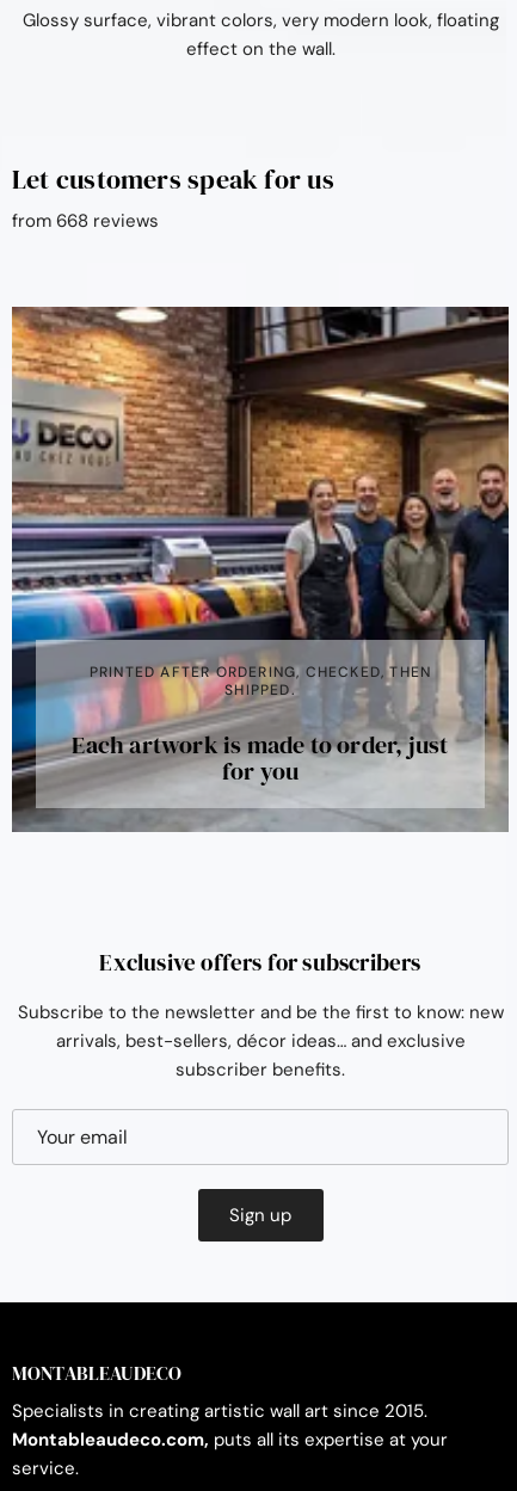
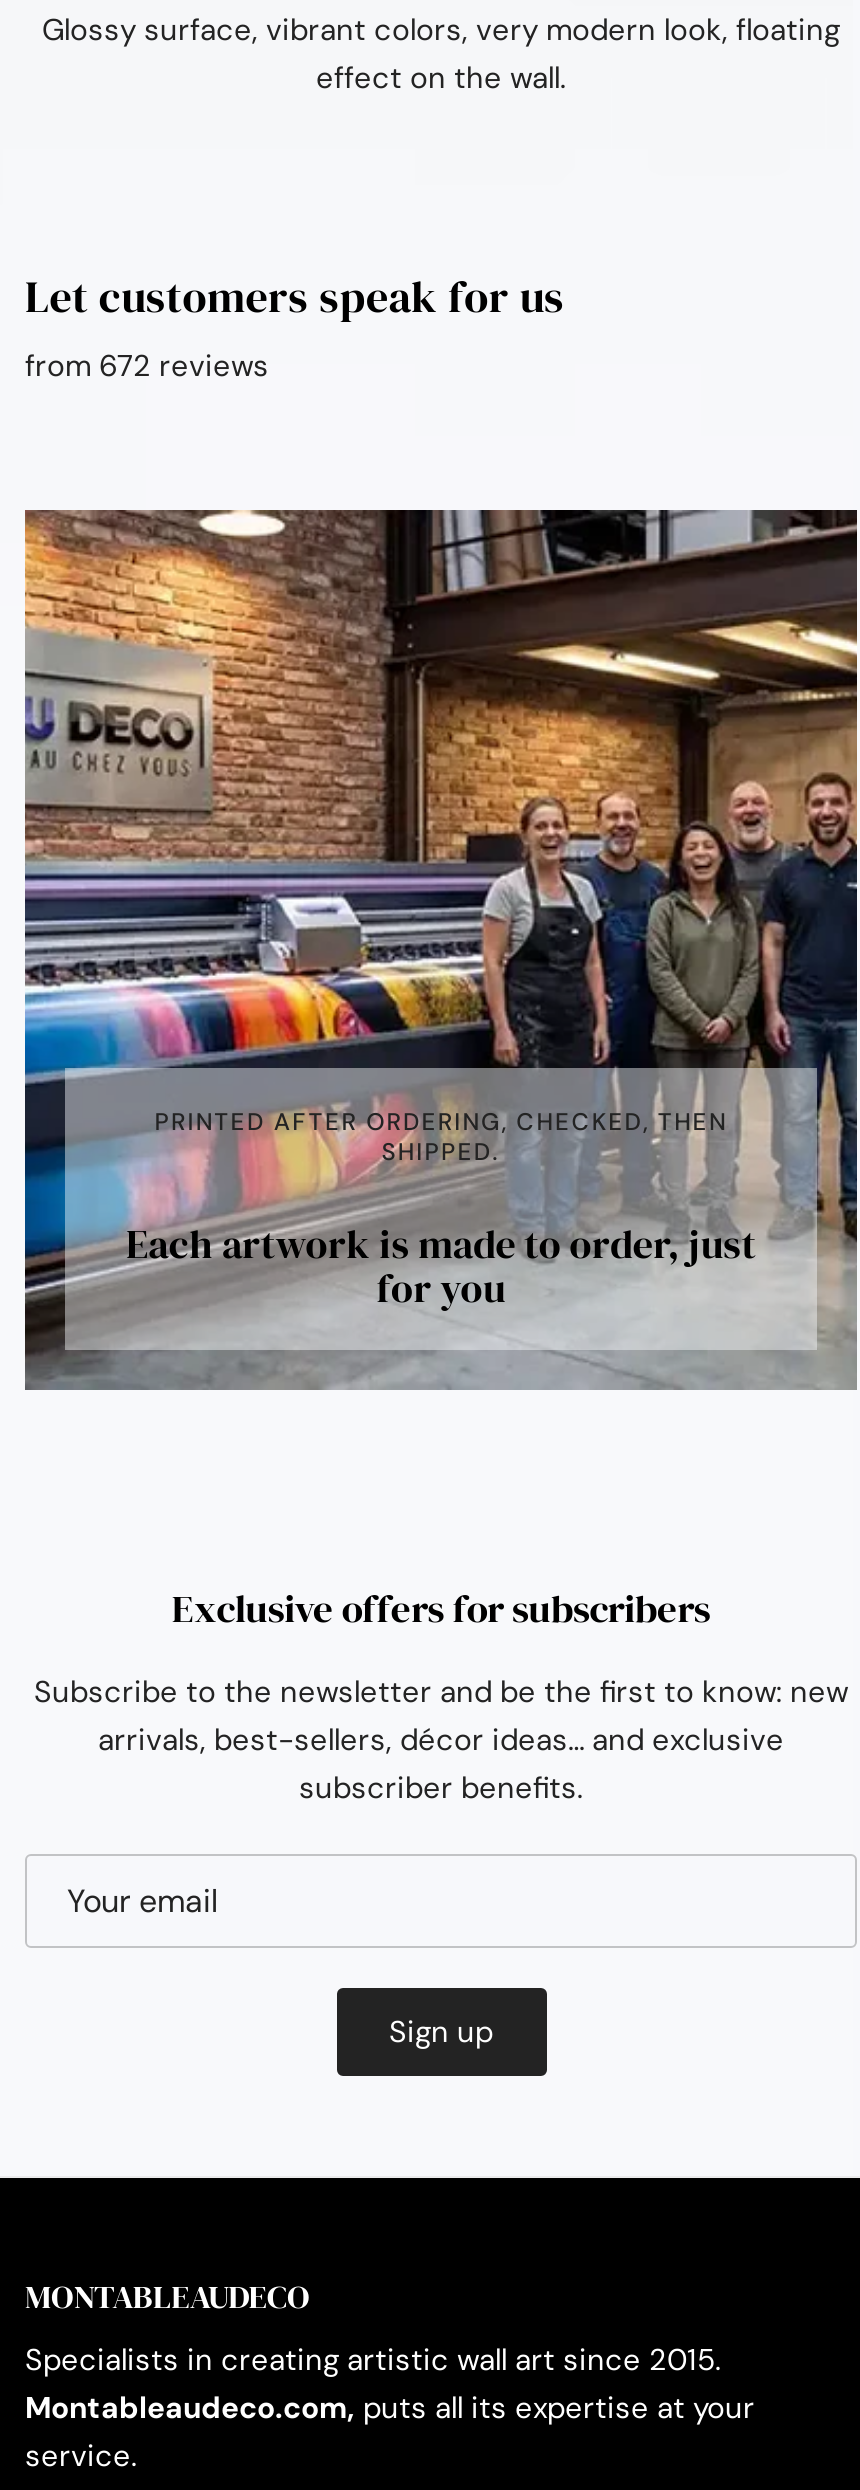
- from 668 reviews
+ from 672 reviews
